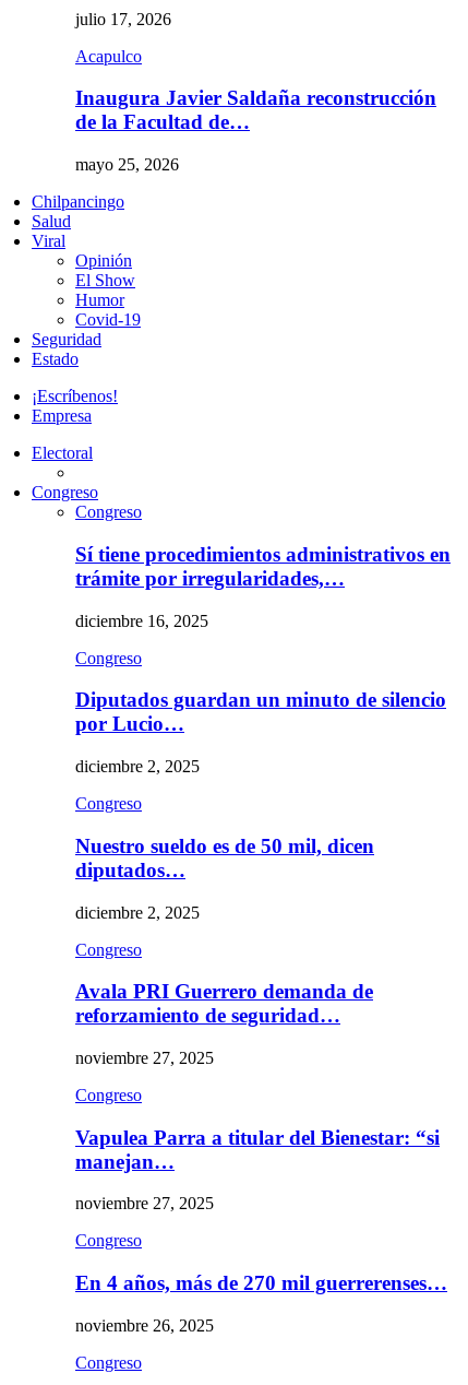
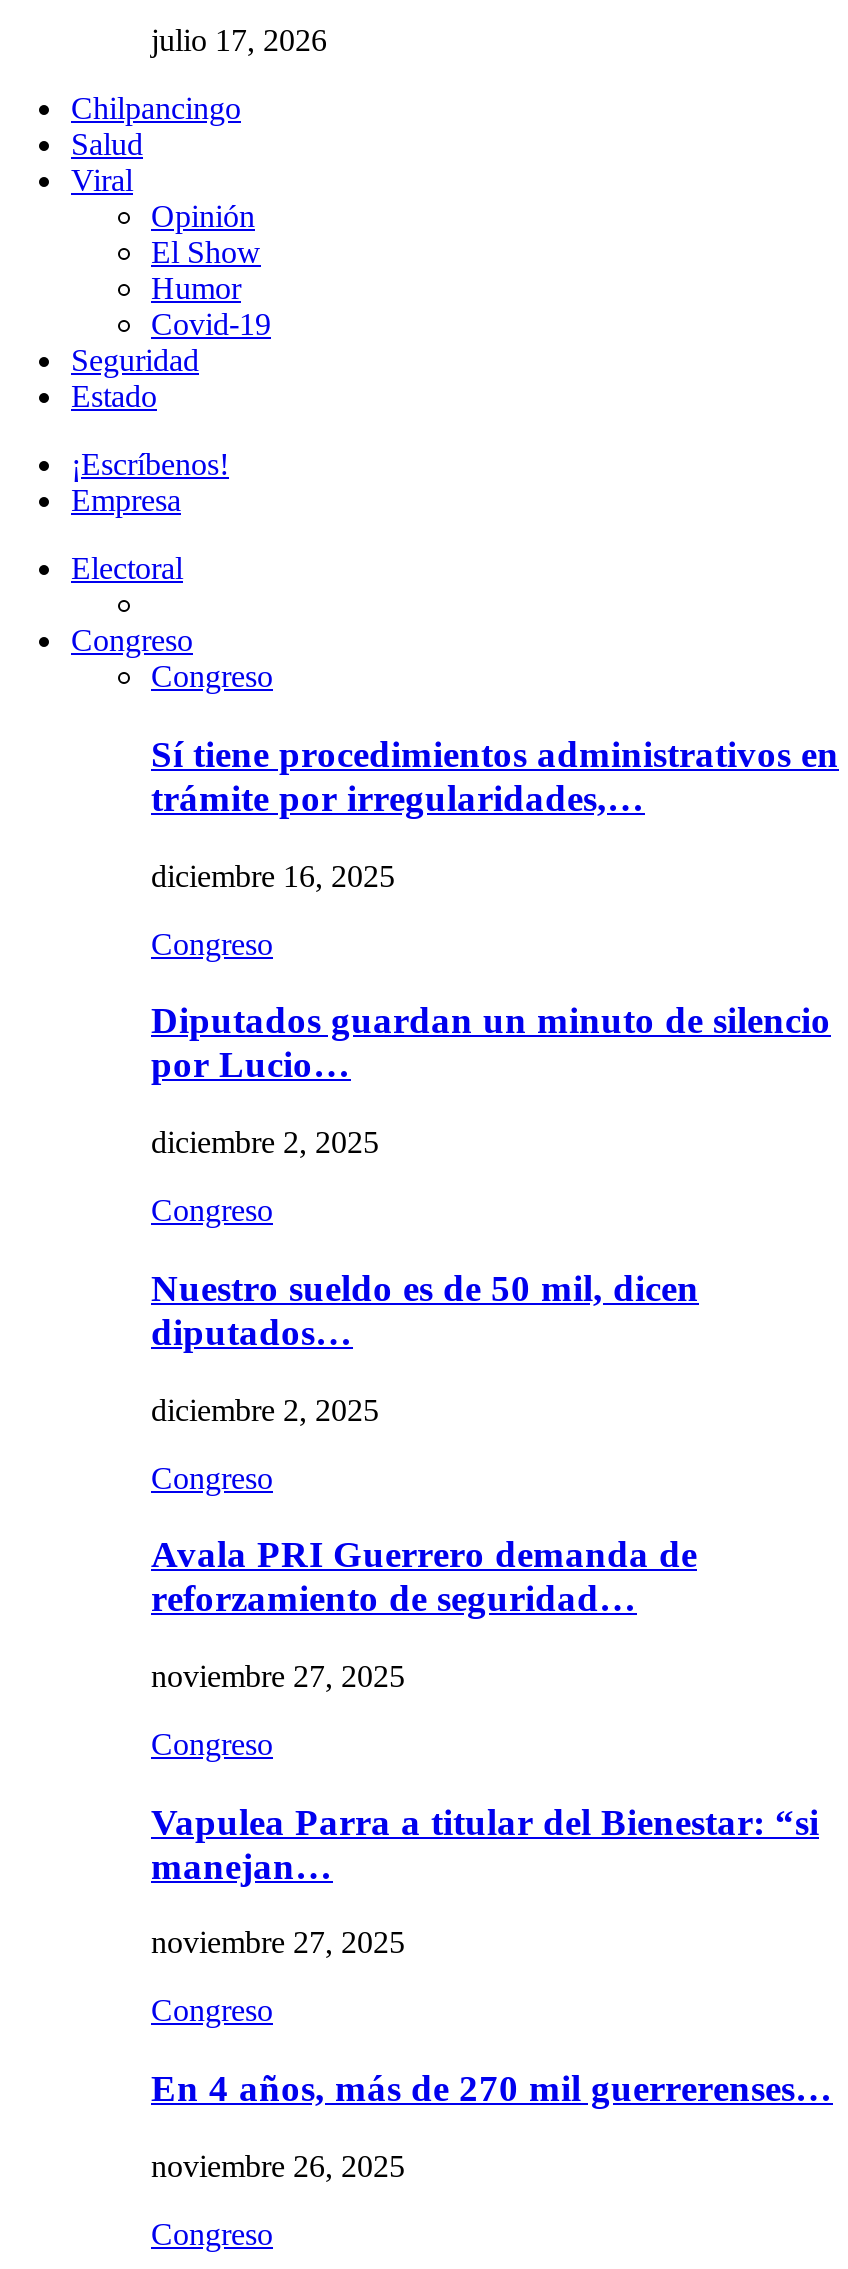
- Acapulco
- Inaugura Javier Saldaña reconstrucción
- de la Facultad de…
- mayo 25, 2026
